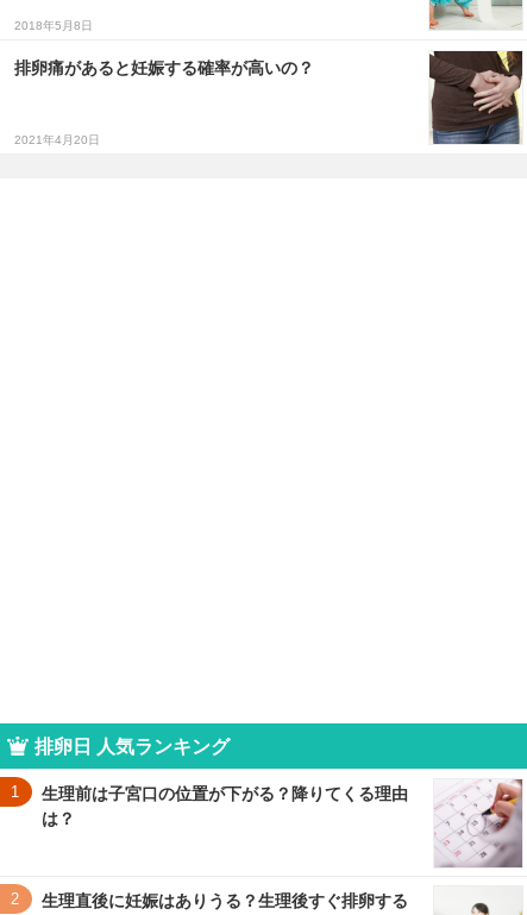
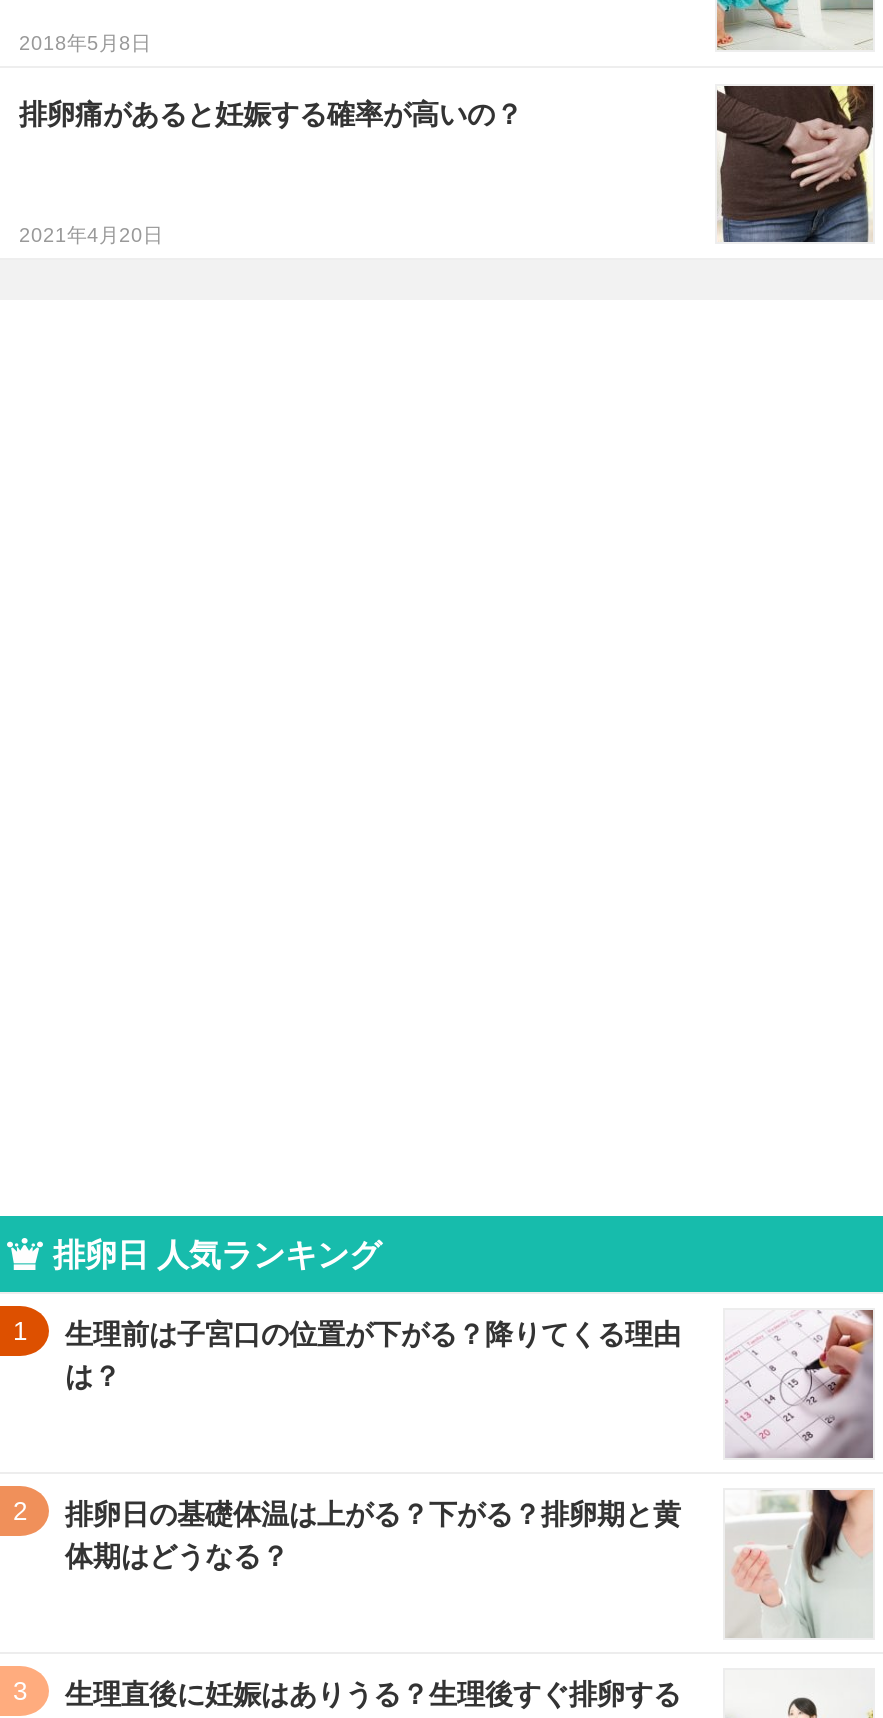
+ [image]
+ 排卵日の基礎体温は上がる？下がる？排卵期と黄
+ 体期はどうなる？

+ 3
